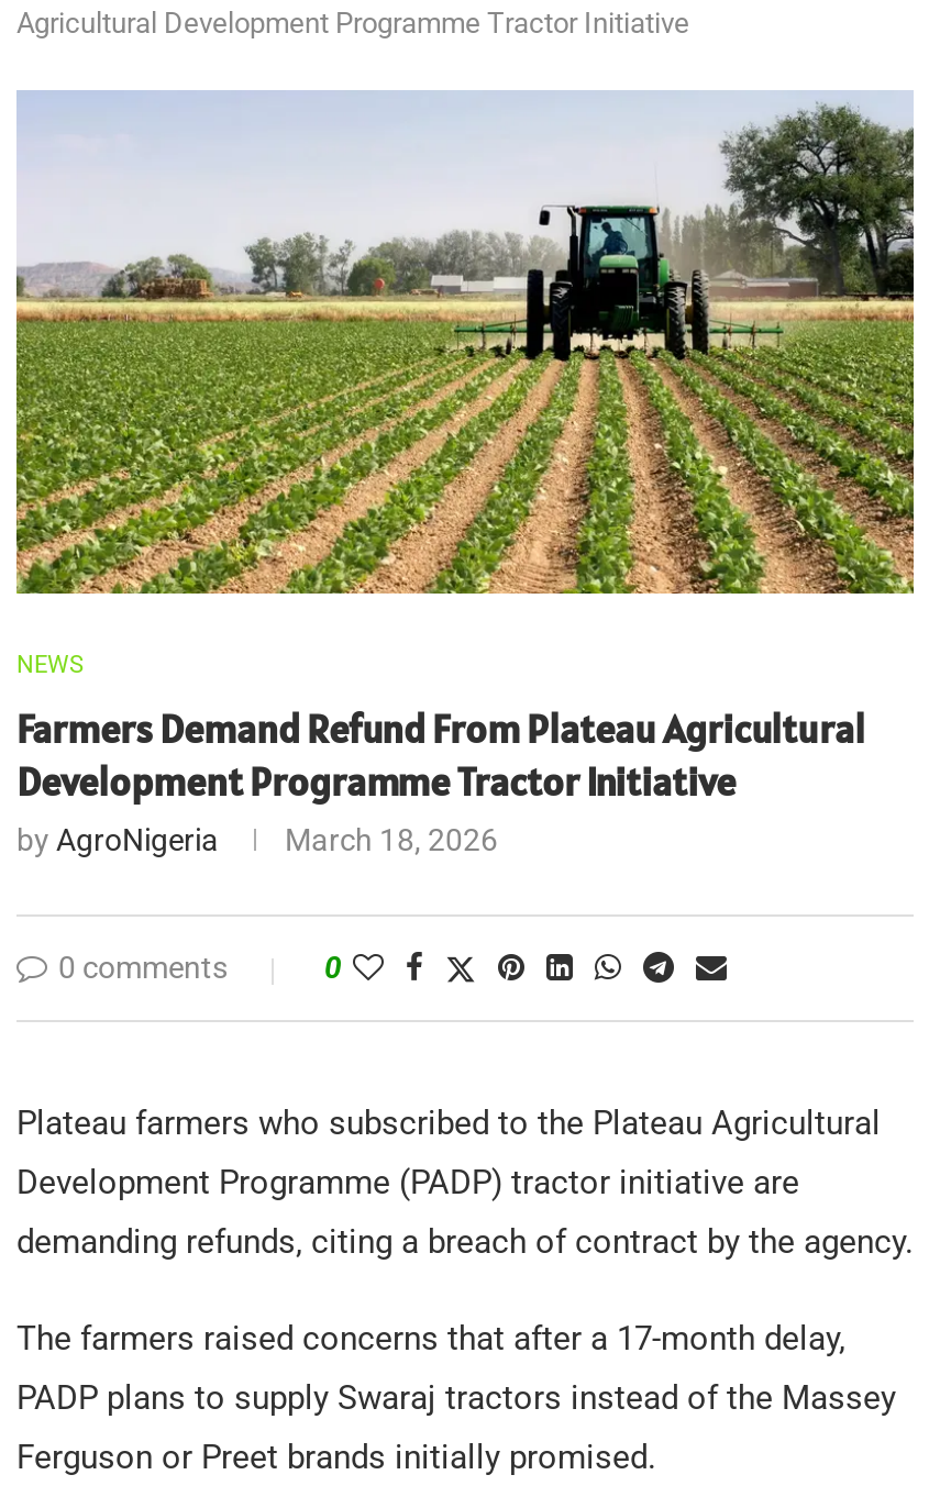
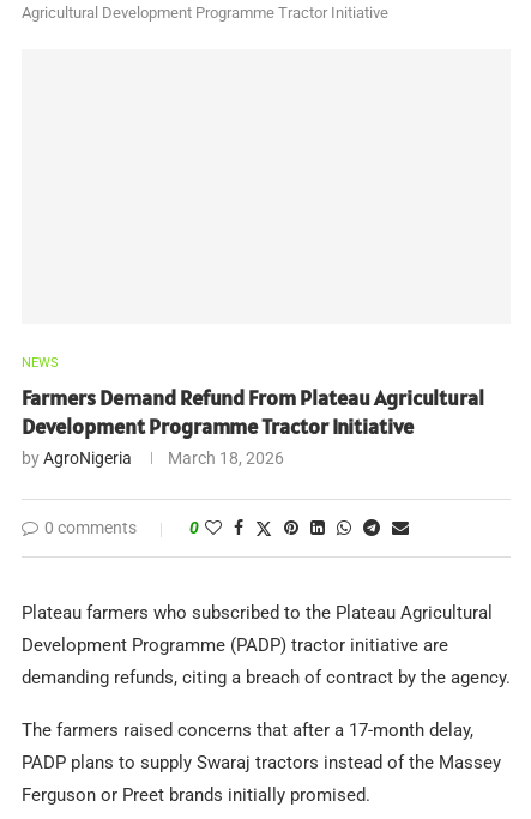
- [image]
